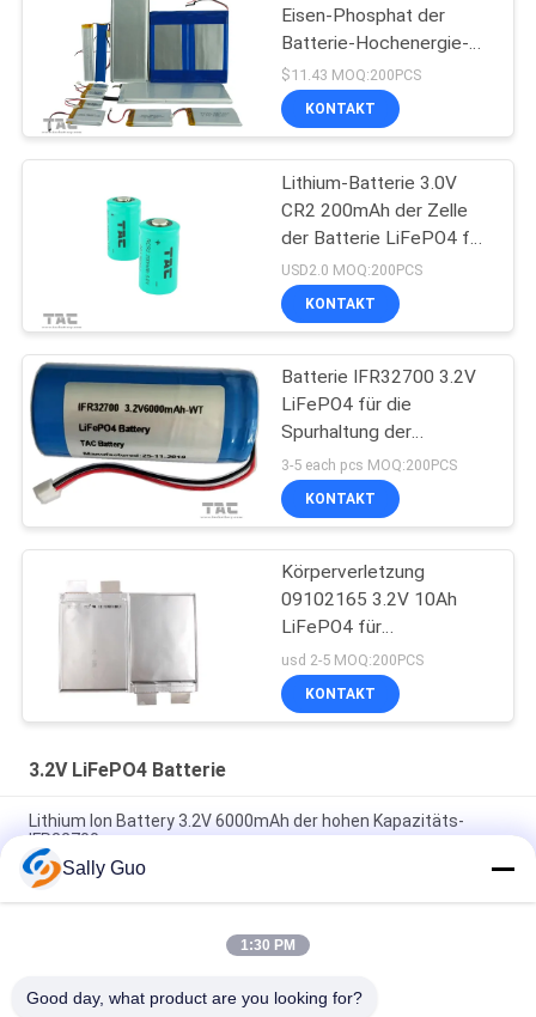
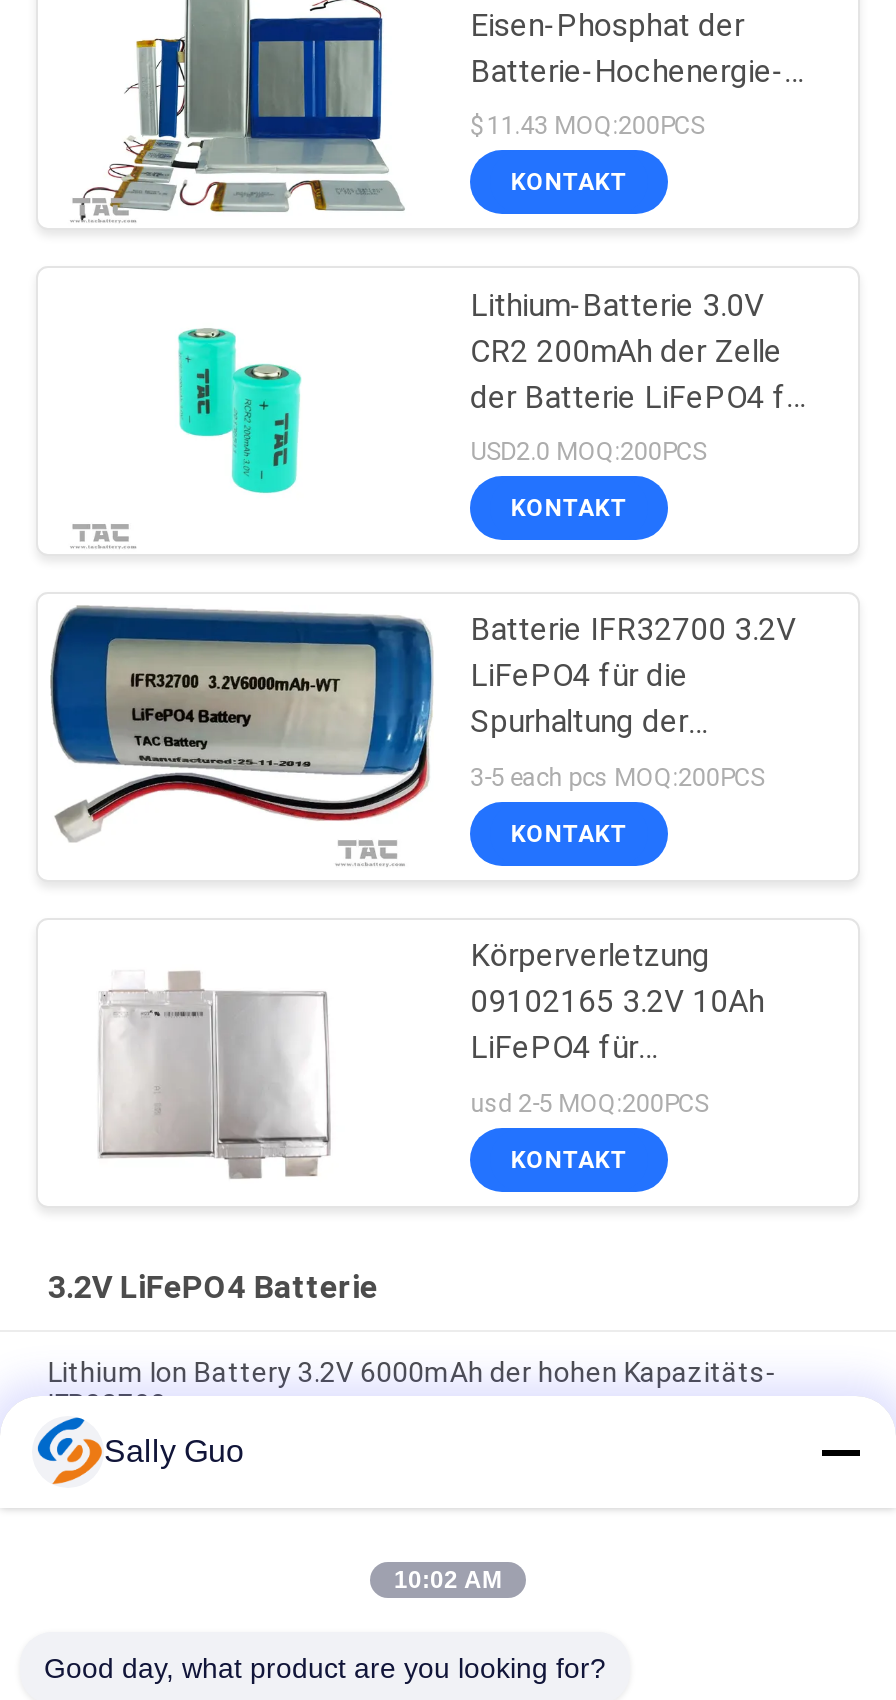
- 1:30 PM
+ 10:02 AM
